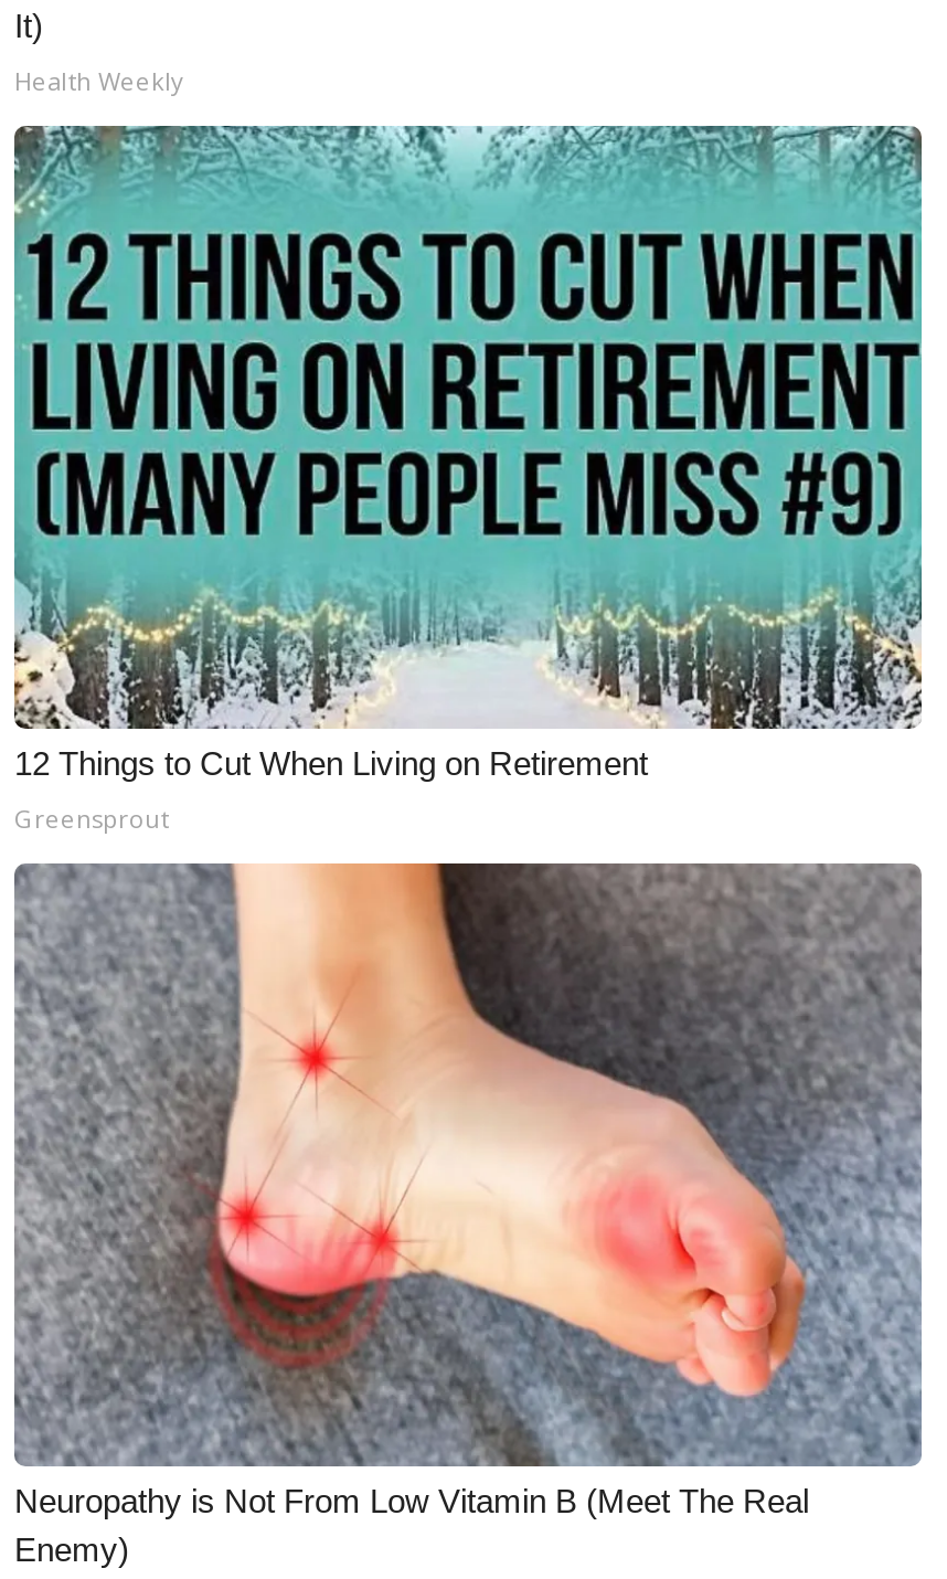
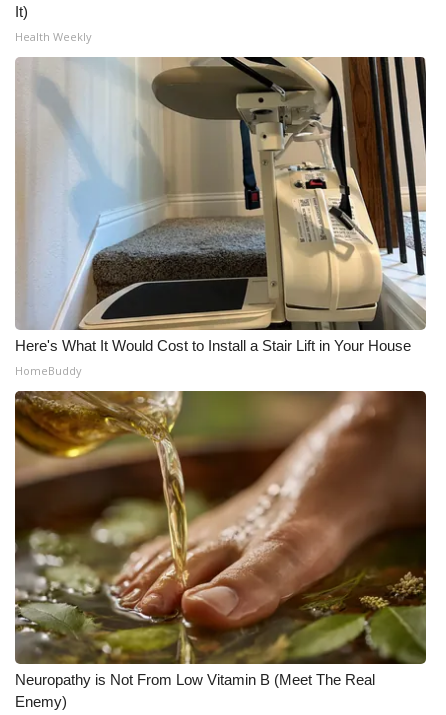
- [image]
- 12 Things to Cut When Living on Retirement
+ [image]
+ Here's What It Would Cost to Install a Stair Lift in Your House

- Greensprout
+ HomeBuddy

- [image]
+ [image]
